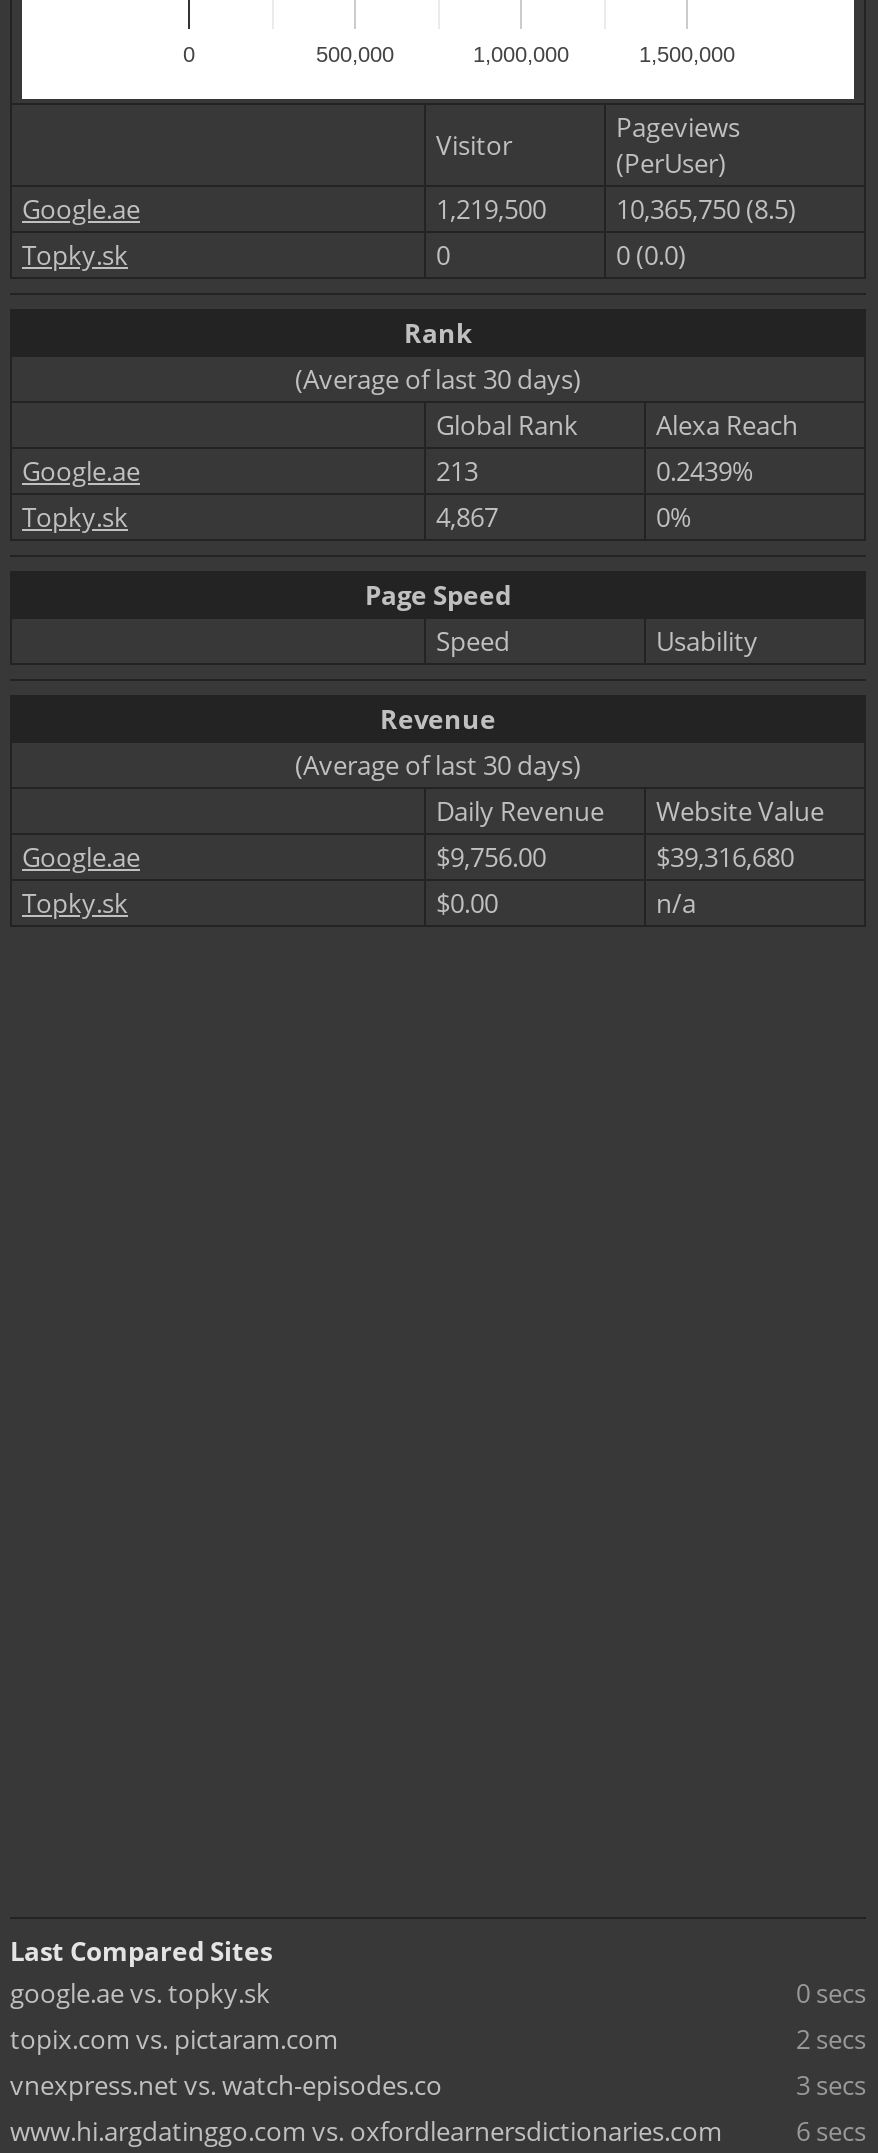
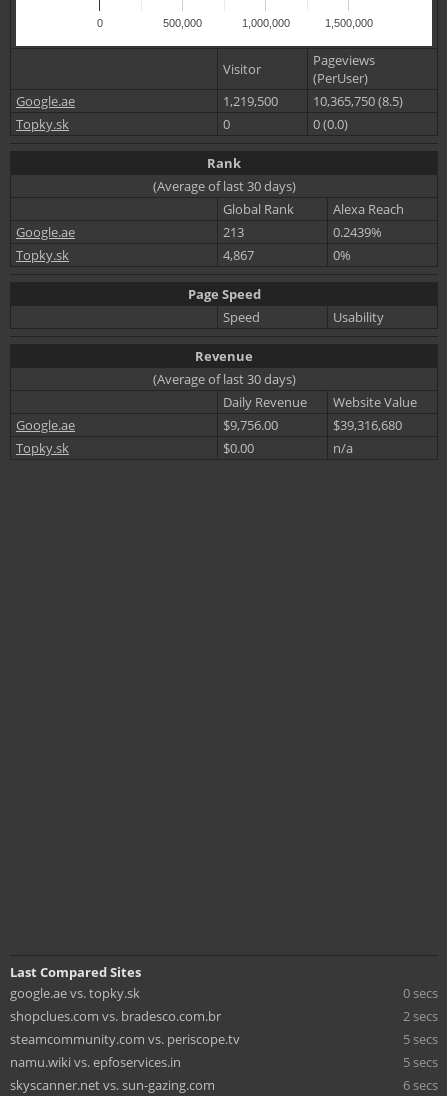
- topix.com vs. pictaram.com
+ shopclues.com vs. bradesco.com.br

- vnexpress.net vs. watch-episodes.co
- 3 secs
- www.hi.argdatinggo.com vs. oxfordlearnersdictionaries.com
+ steamcommunity.com vs. periscope.tv
+ 5 secs
+ namu.wiki vs. epfoservices.in
+ 5 secs
+ skyscanner.net vs. sun-gazing.com
